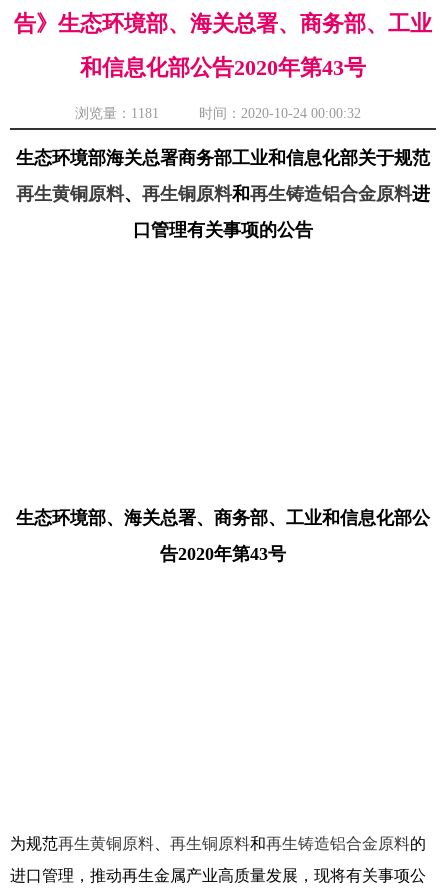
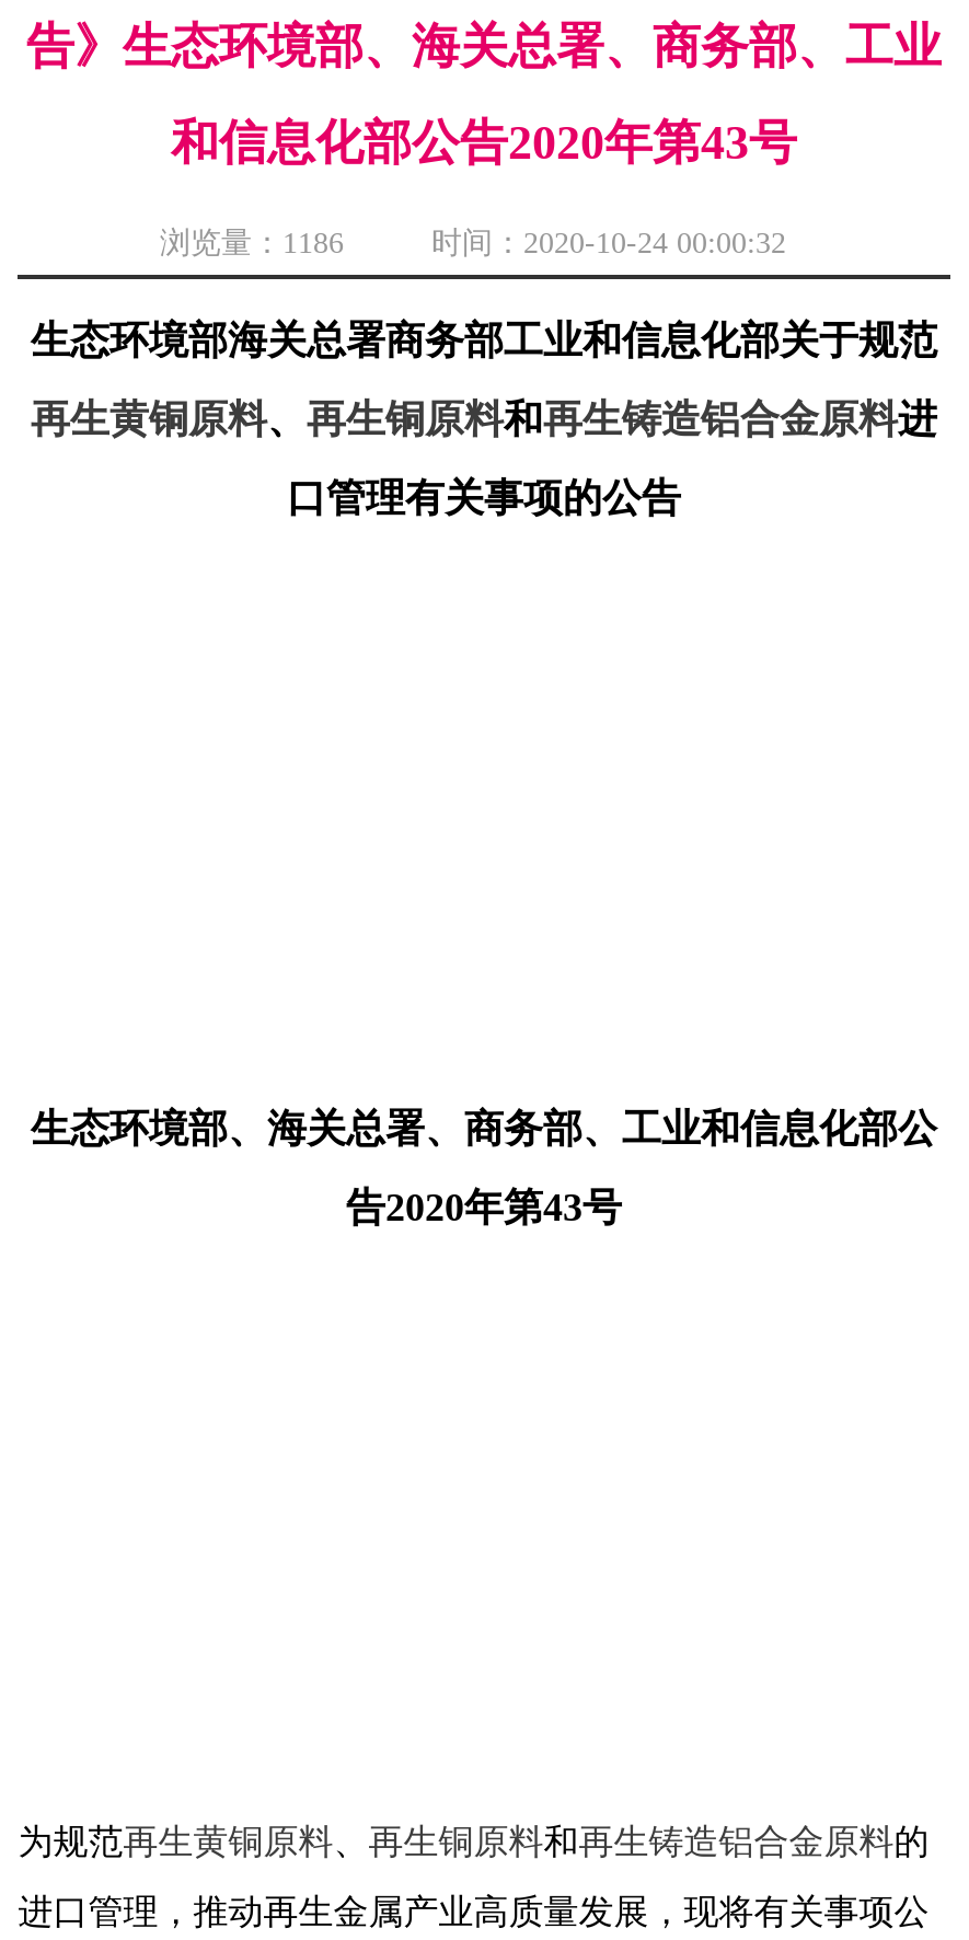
- 浏览量：1181 时间：2020-10-24 00:00:32
+ 浏览量：1186 时间：2020-10-24 00:00:32
